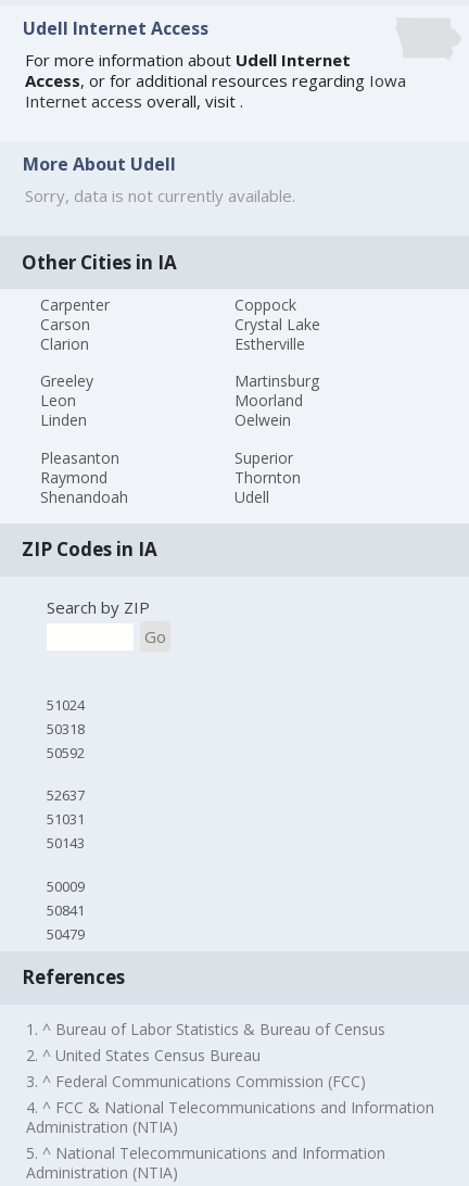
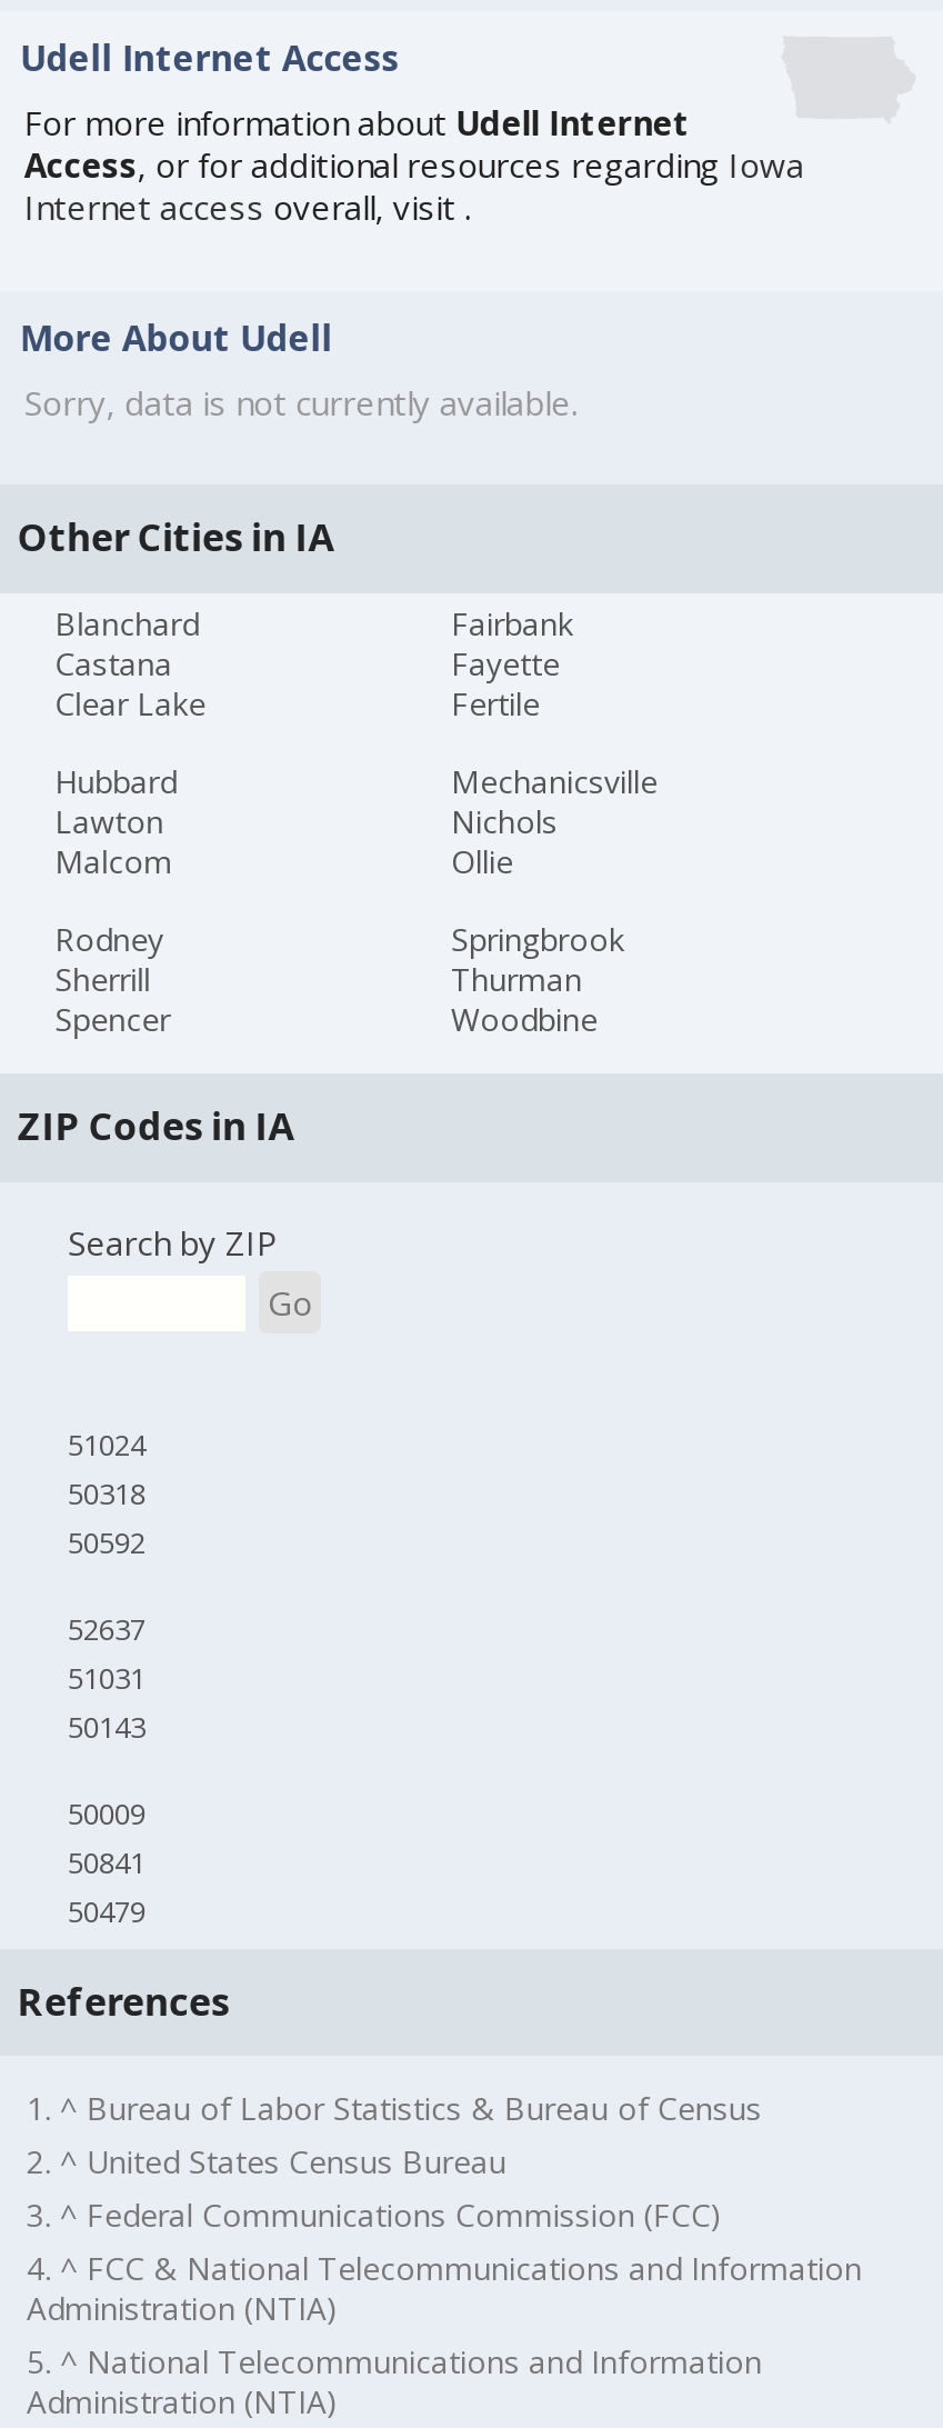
- Carpenter
- Carson
- Clarion
+ Blanchard
+ Castana
+ Clear Lake

- Coppock
- Crystal Lake
- Estherville
+ Fairbank
+ Fayette
+ Fertile

- Greeley
- Leon
- Linden
+ Hubbard
+ Lawton
+ Malcom

- Martinsburg
- Moorland
- Oelwein
+ Mechanicsville
+ Nichols
+ Ollie

- Pleasanton
- Raymond
- Shenandoah
+ Rodney
+ Sherrill
+ Spencer

- Superior
- Thornton
- Udell
+ Springbrook
+ Thurman
+ Woodbine
